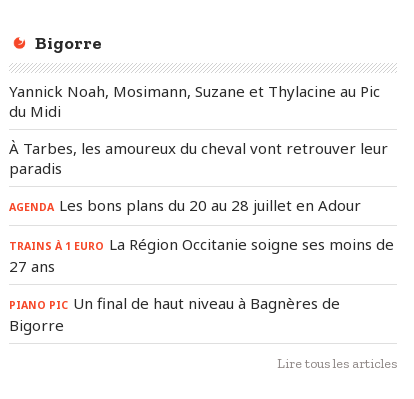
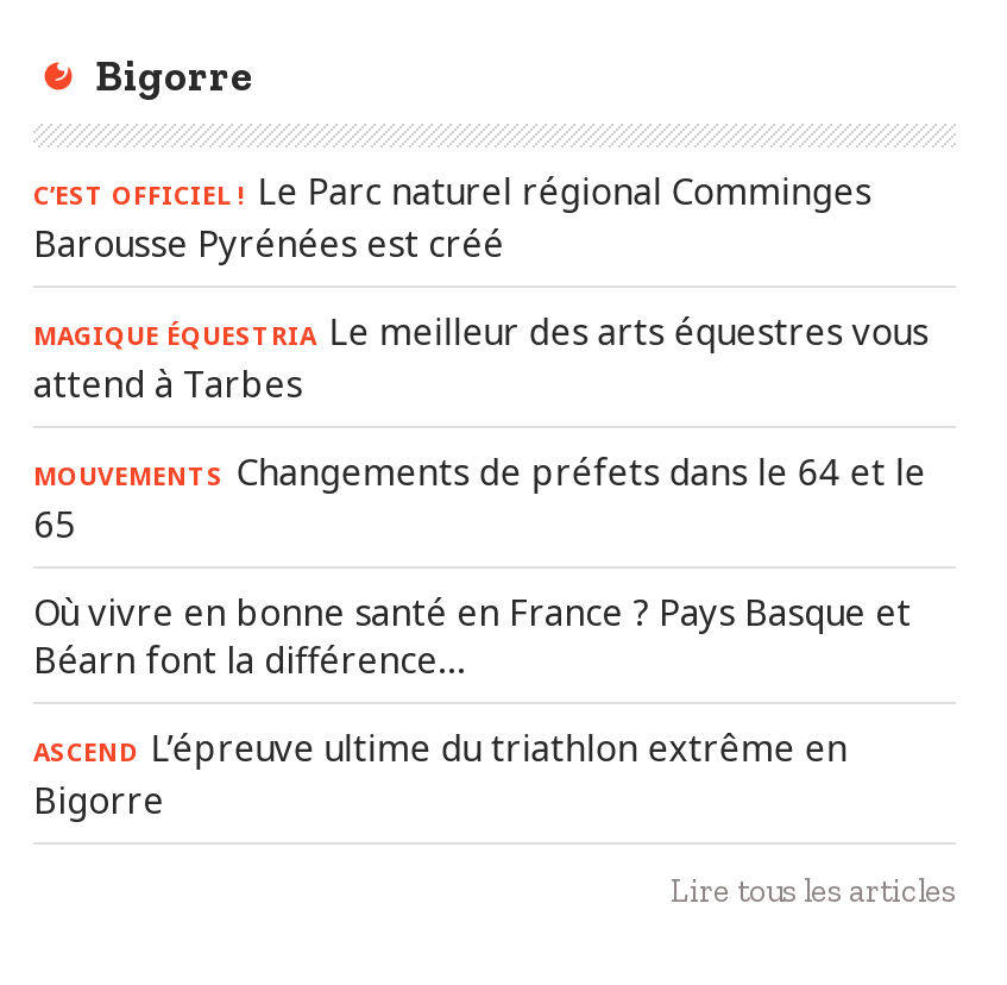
- Yannick Noah, Mosimann, Suzane et Thylacine au Pic
- du Midi
+ C’EST OFFICIEL ! Le Parc naturel régional Comminges
+ Barousse Pyrénées est créé

- À Tarbes, les amoureux du cheval vont retrouver leur
- paradis
+ MAGIQUE ÉQUESTRIA Le meilleur des arts équestres vous
+ attend à Tarbes

- AGENDA Les bons plans du 20 au 28 juillet en Adour
+ MOUVEMENTS Changements de préfets dans le 64 et le
+ 65

- TRAINS À 1 EURO La Région Occitanie soigne ses moins de
- 27 ans
+ Où vivre en bonne santé en France ? Pays Basque et
+ Béarn font la différence…

- PIANO PIC Un final de haut niveau à Bagnères de
+ ASCEND L’épreuve ultime du triathlon extrême en
